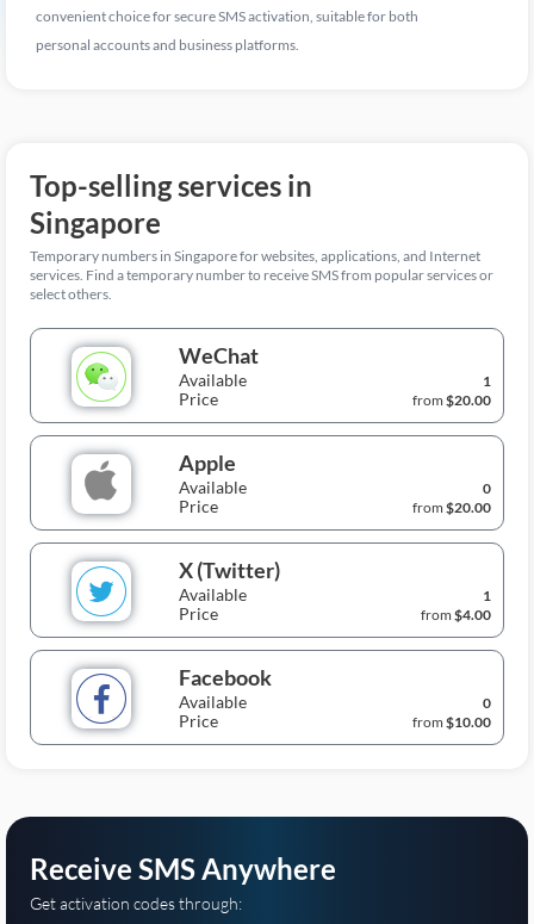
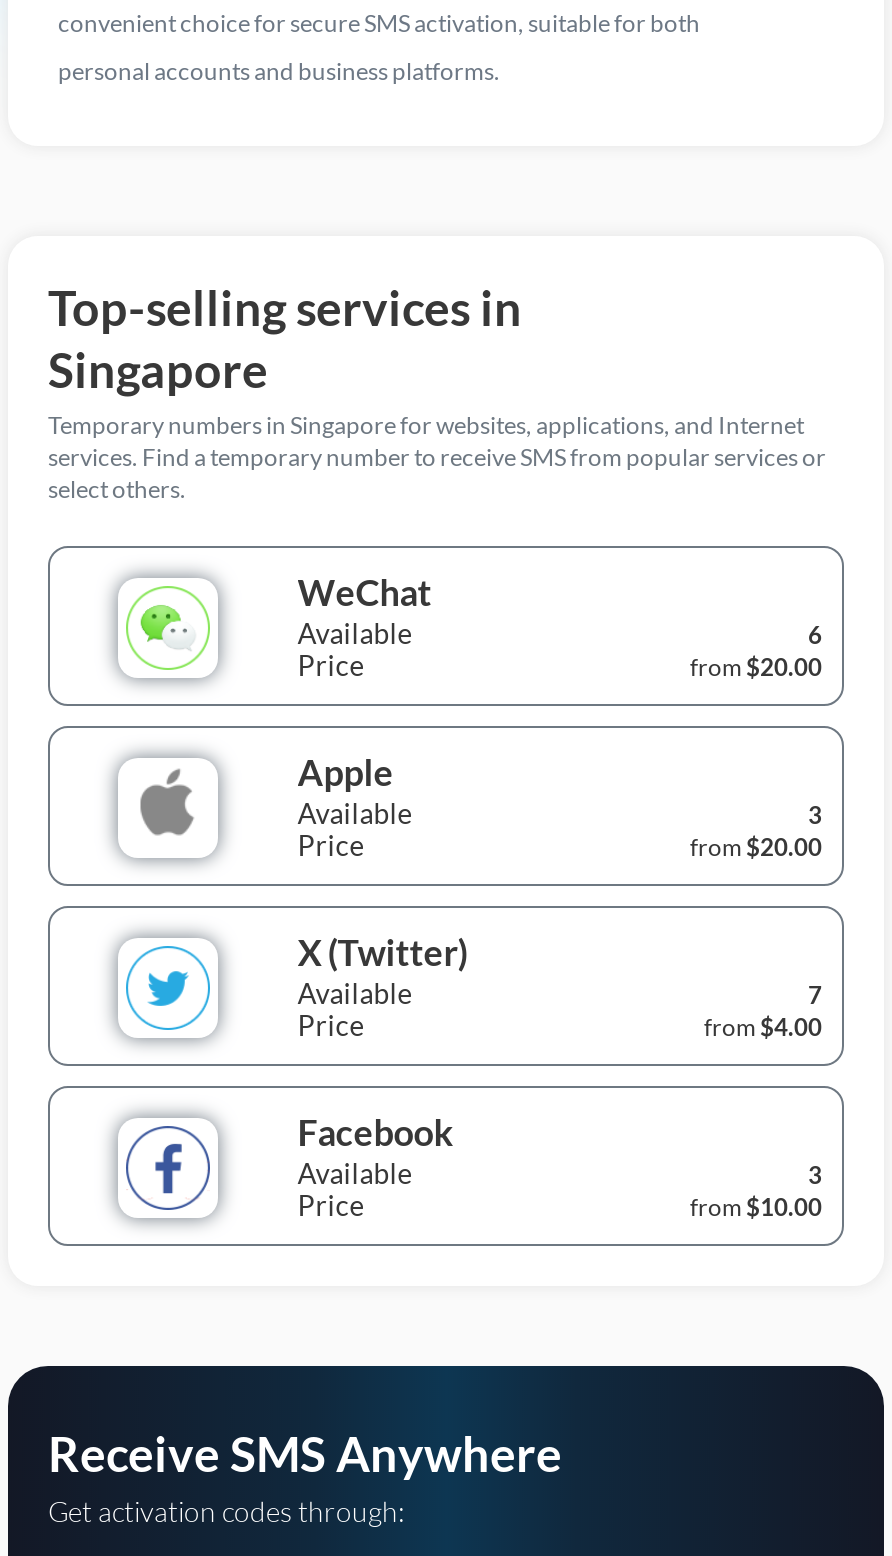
- 1
+ 6

- 0
+ 3

- 1
+ 7

- 0
+ 3
